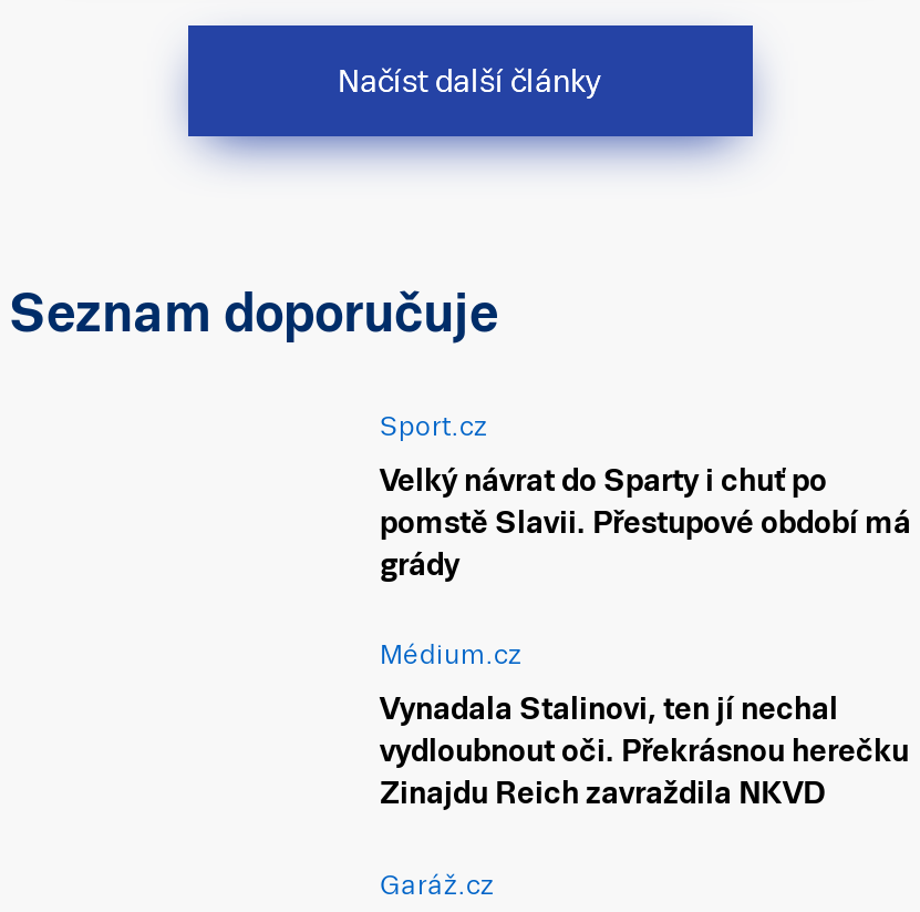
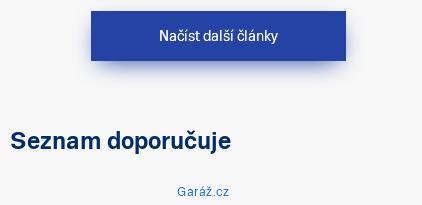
- Sport.cz
- Velký návrat do Sparty i chuť po
- pomstě Slavii. Přestupové období má
- grády
- Médium.cz
- Vynadala Stalinovi, ten jí nechal
- vydloubnout oči. Překrásnou herečku
- Zinajdu Reich zavraždila NKVD
